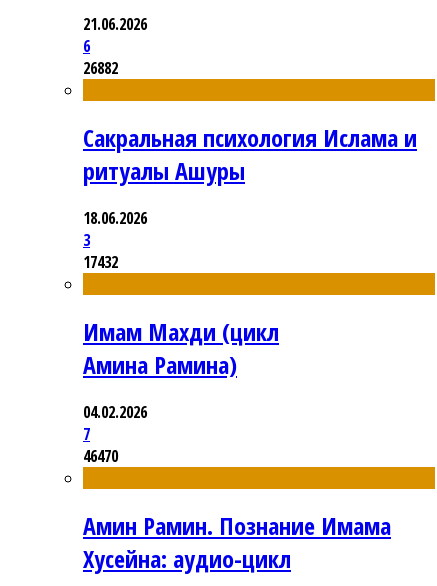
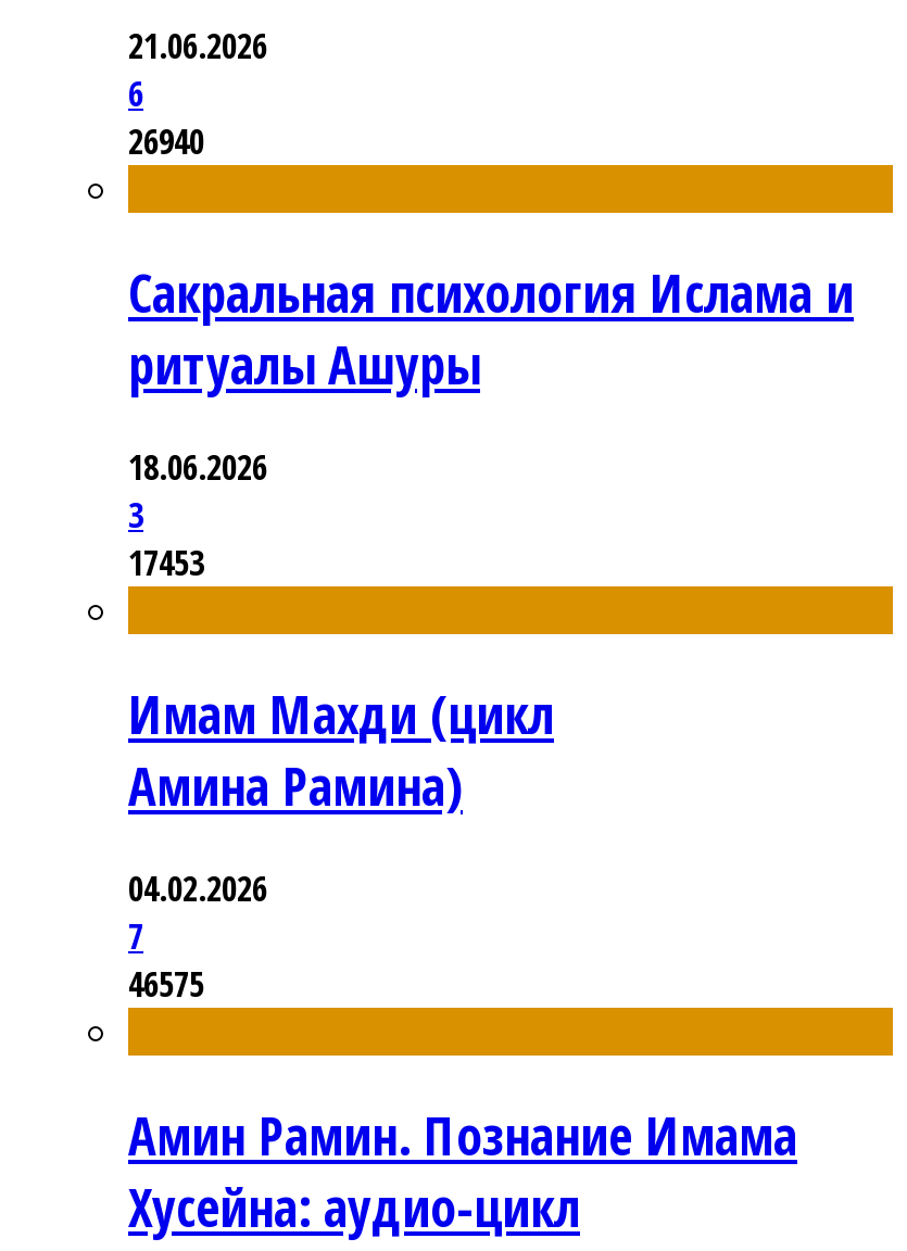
- 26882
+ 26940

- 17432
+ 17453

- 46470
+ 46575
